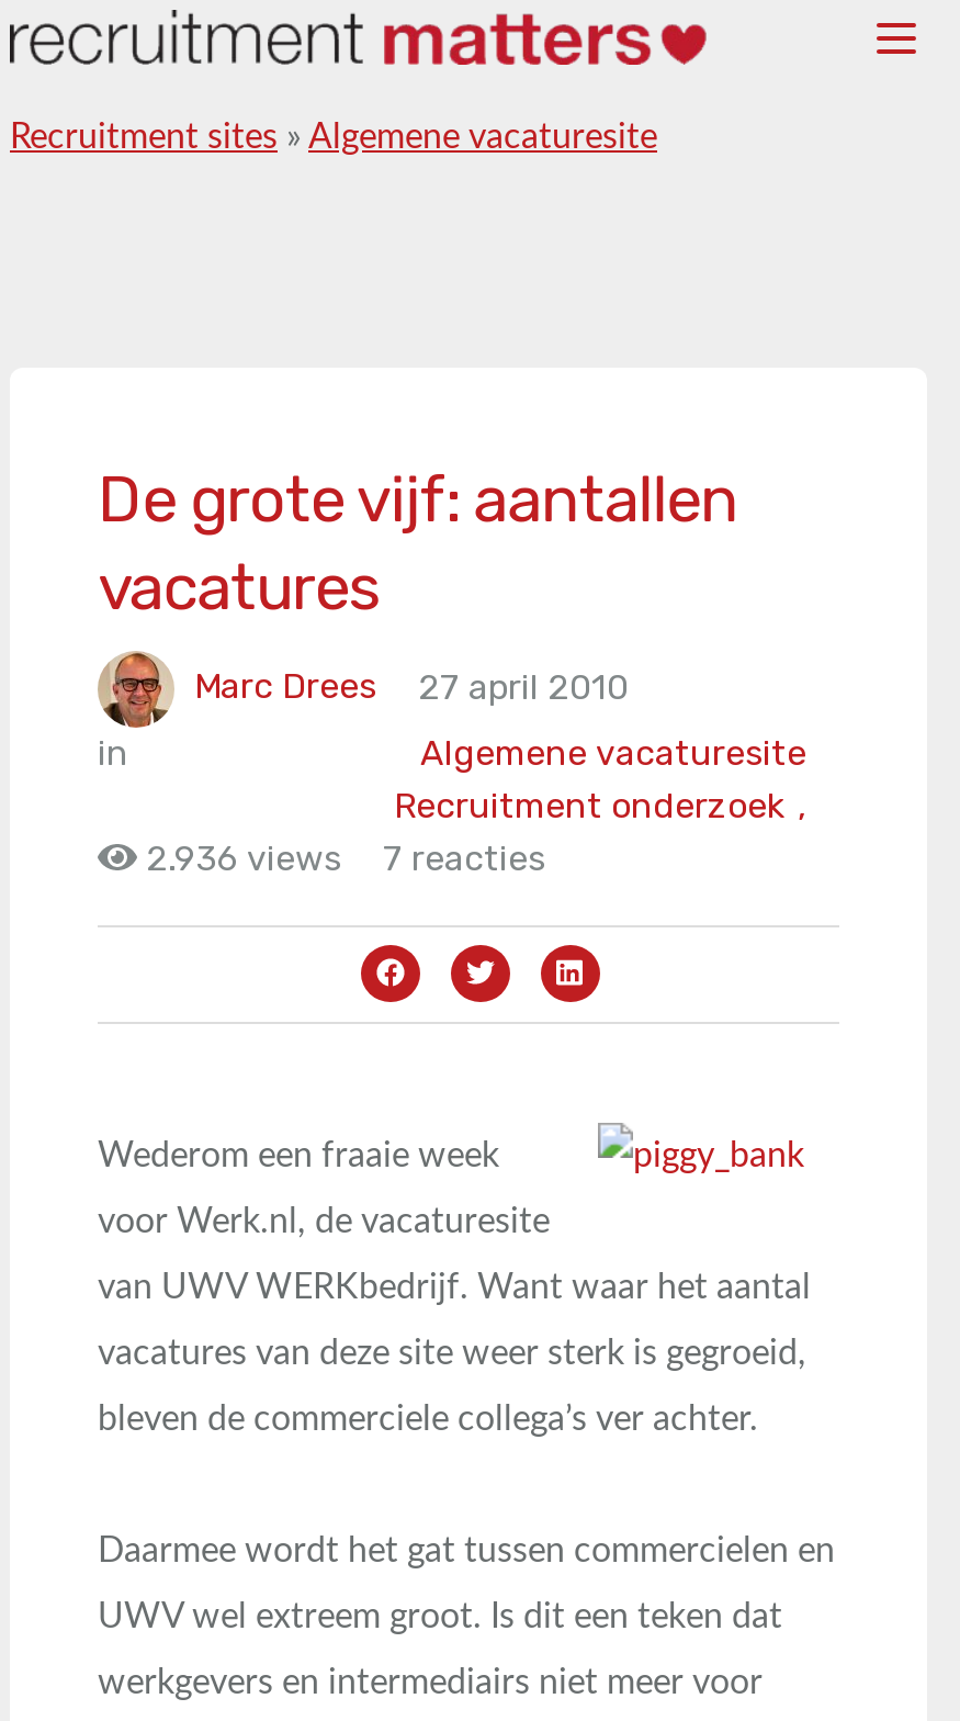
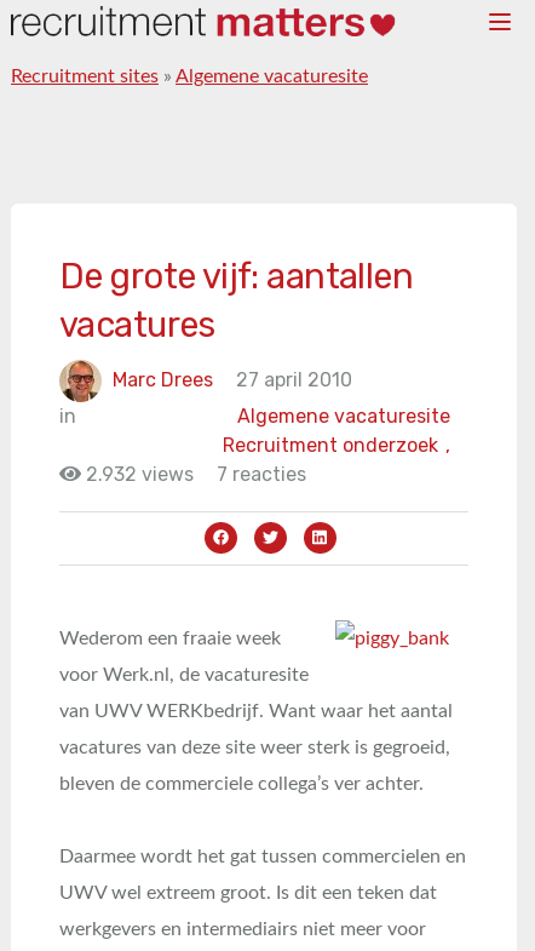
- 2.936 views 7 reacties
+ 2.932 views 7 reacties
